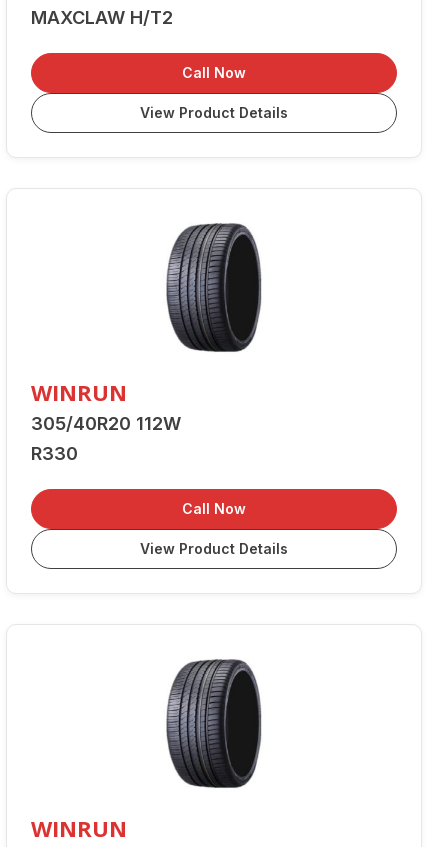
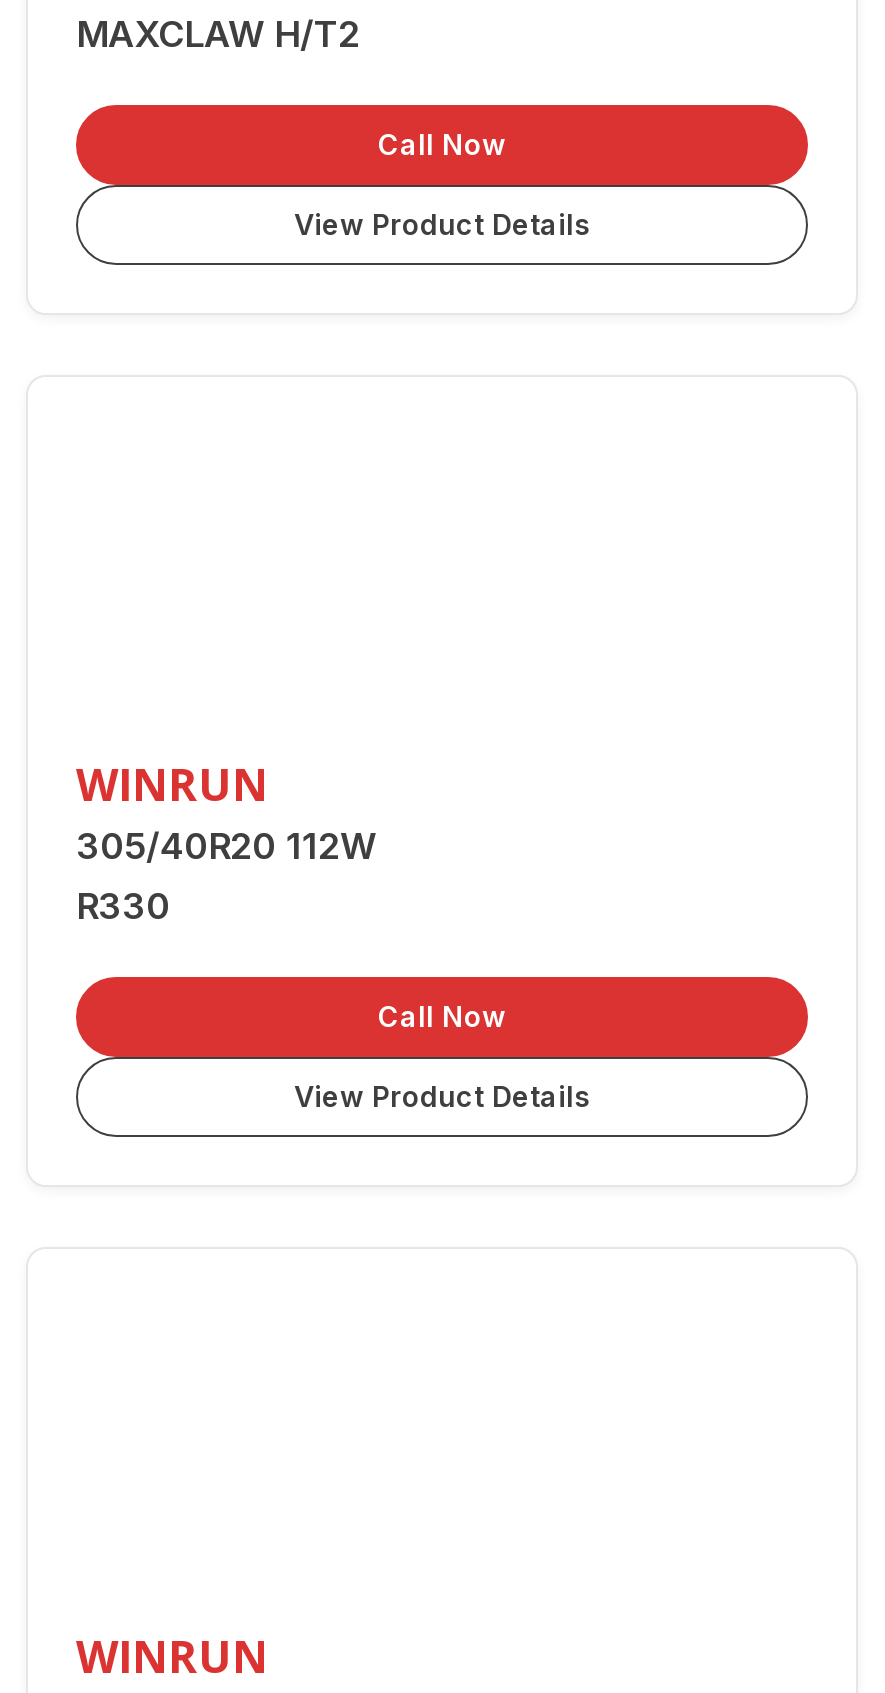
- [image]

- [image]
